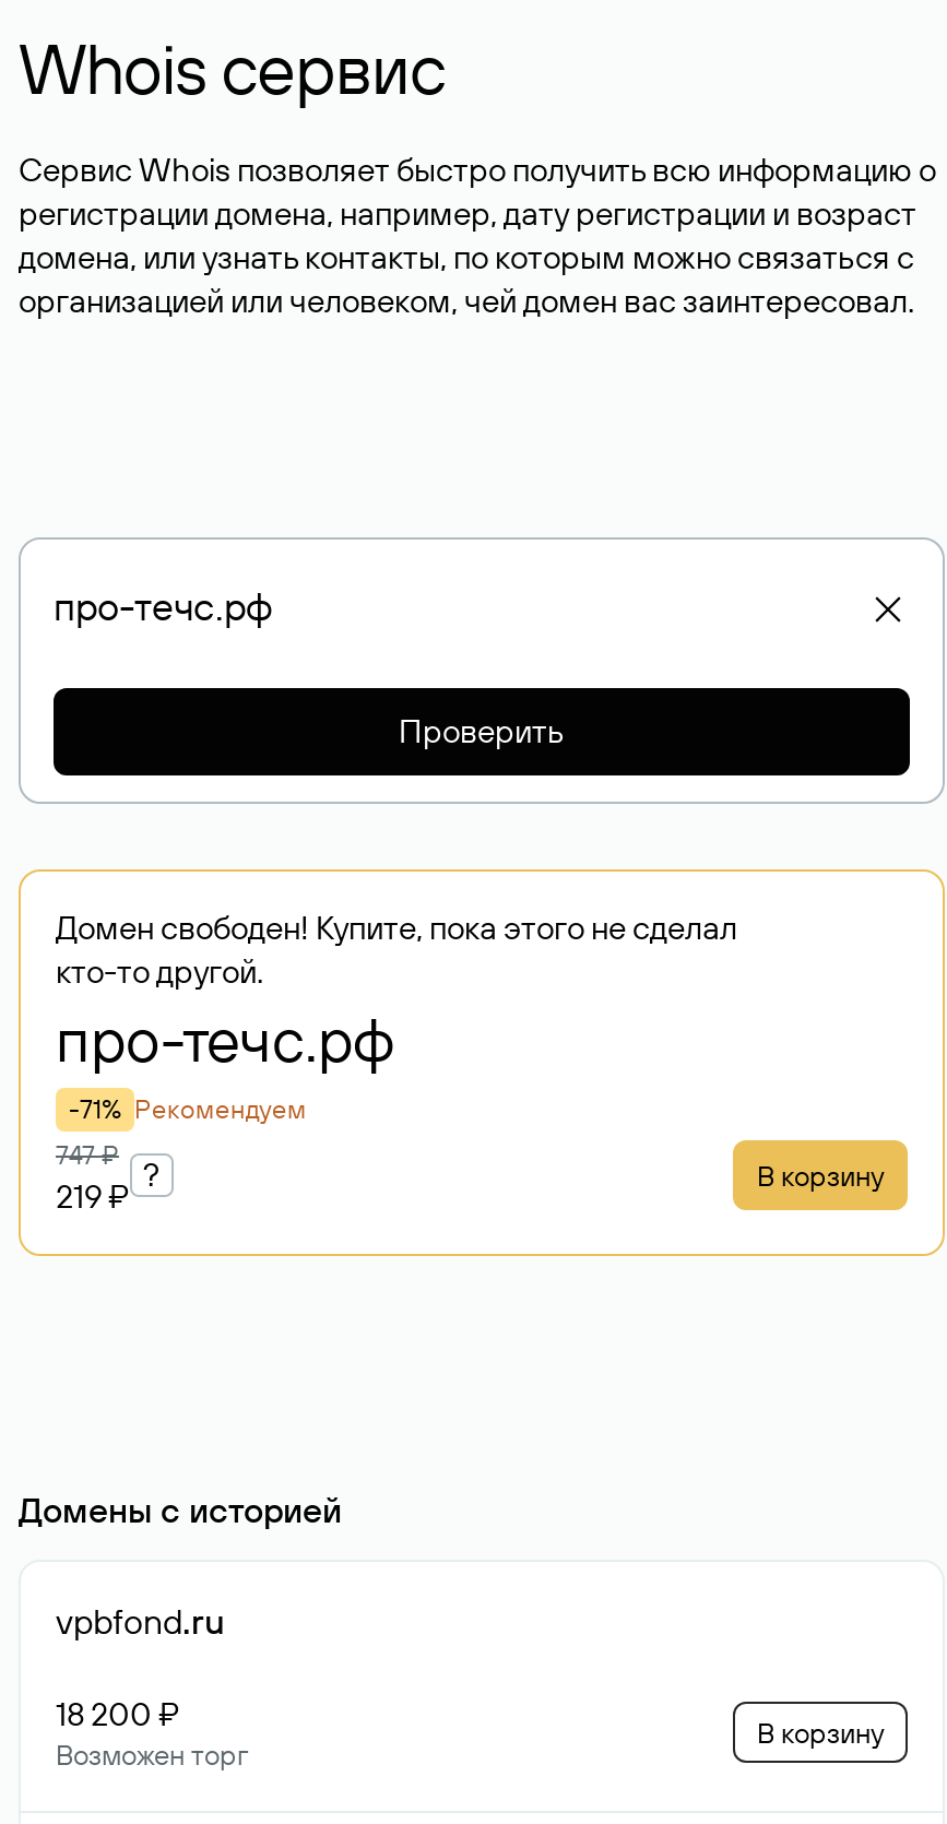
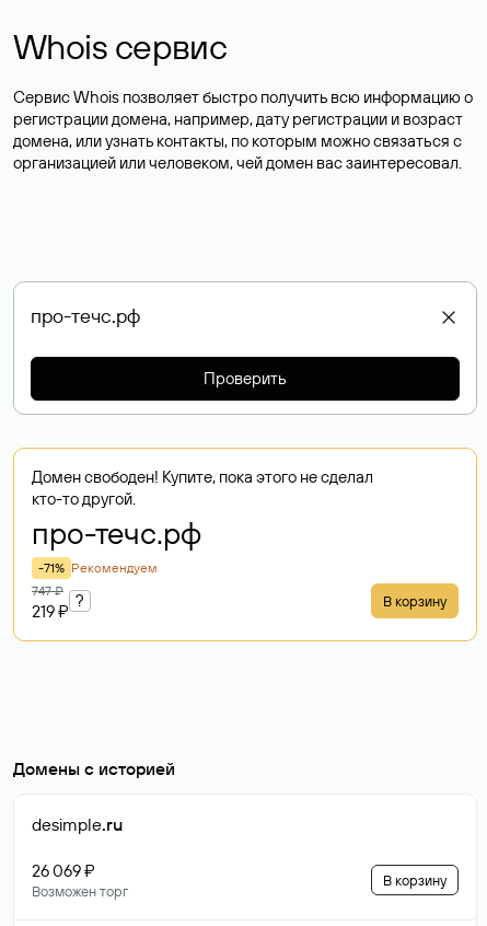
- vpbfond.ru
+ desimple.ru

- 18 200 ₽
+ 26 069 ₽
